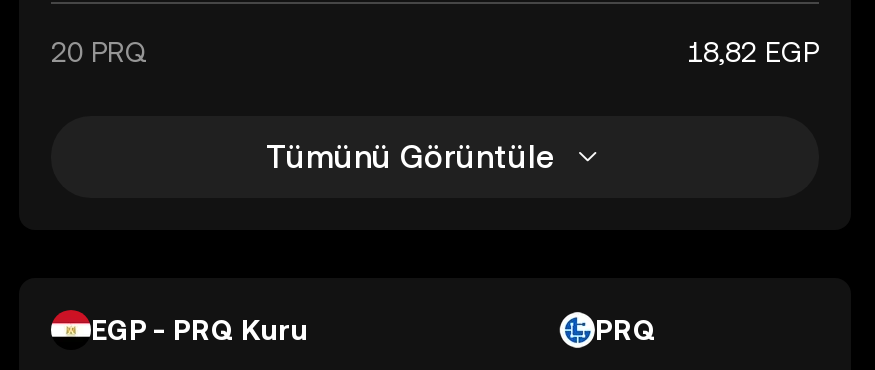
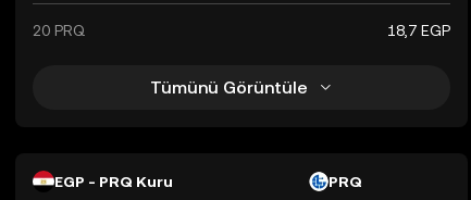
- 18,82 EGP
+ 18,7 EGP
